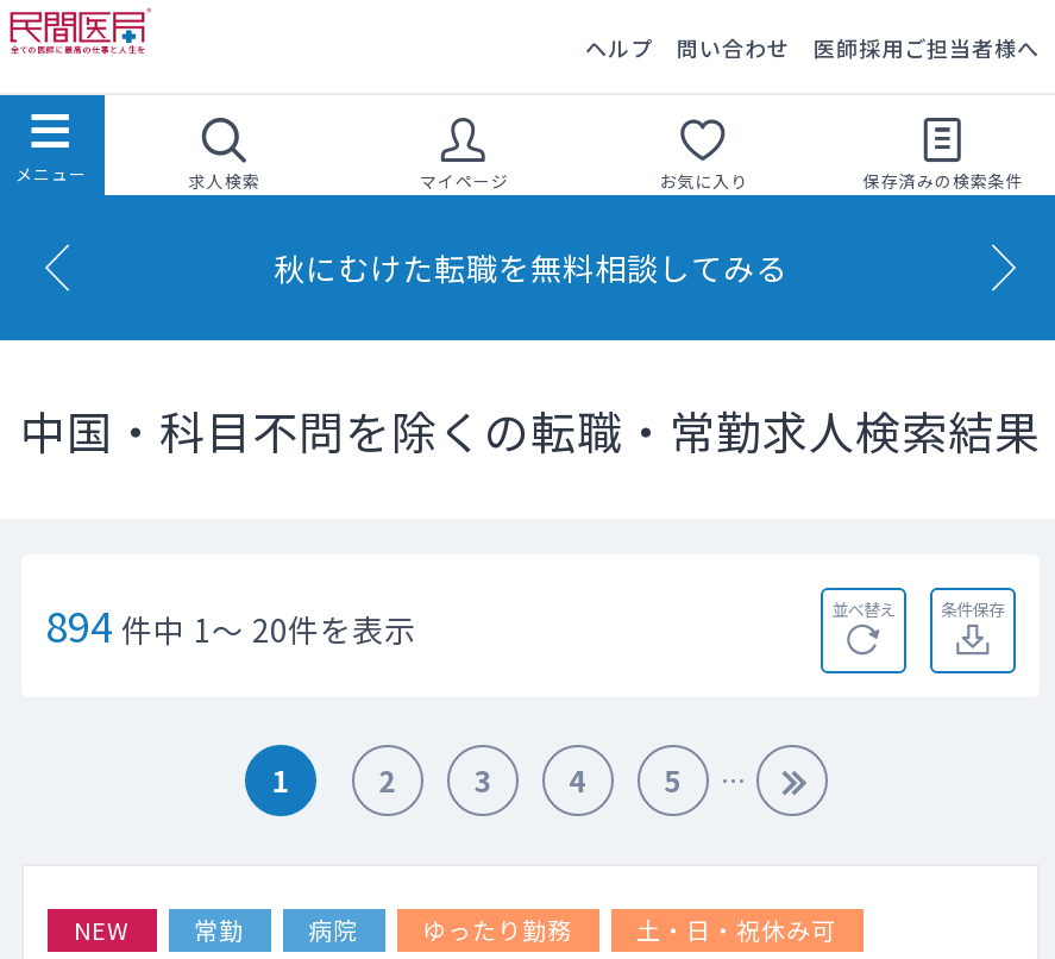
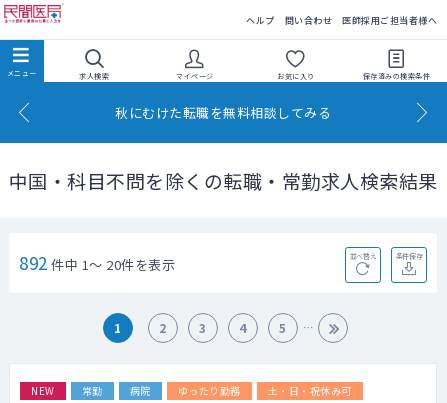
- 894件中 1～ 20件を表示
+ 892件中 1～ 20件を表示
